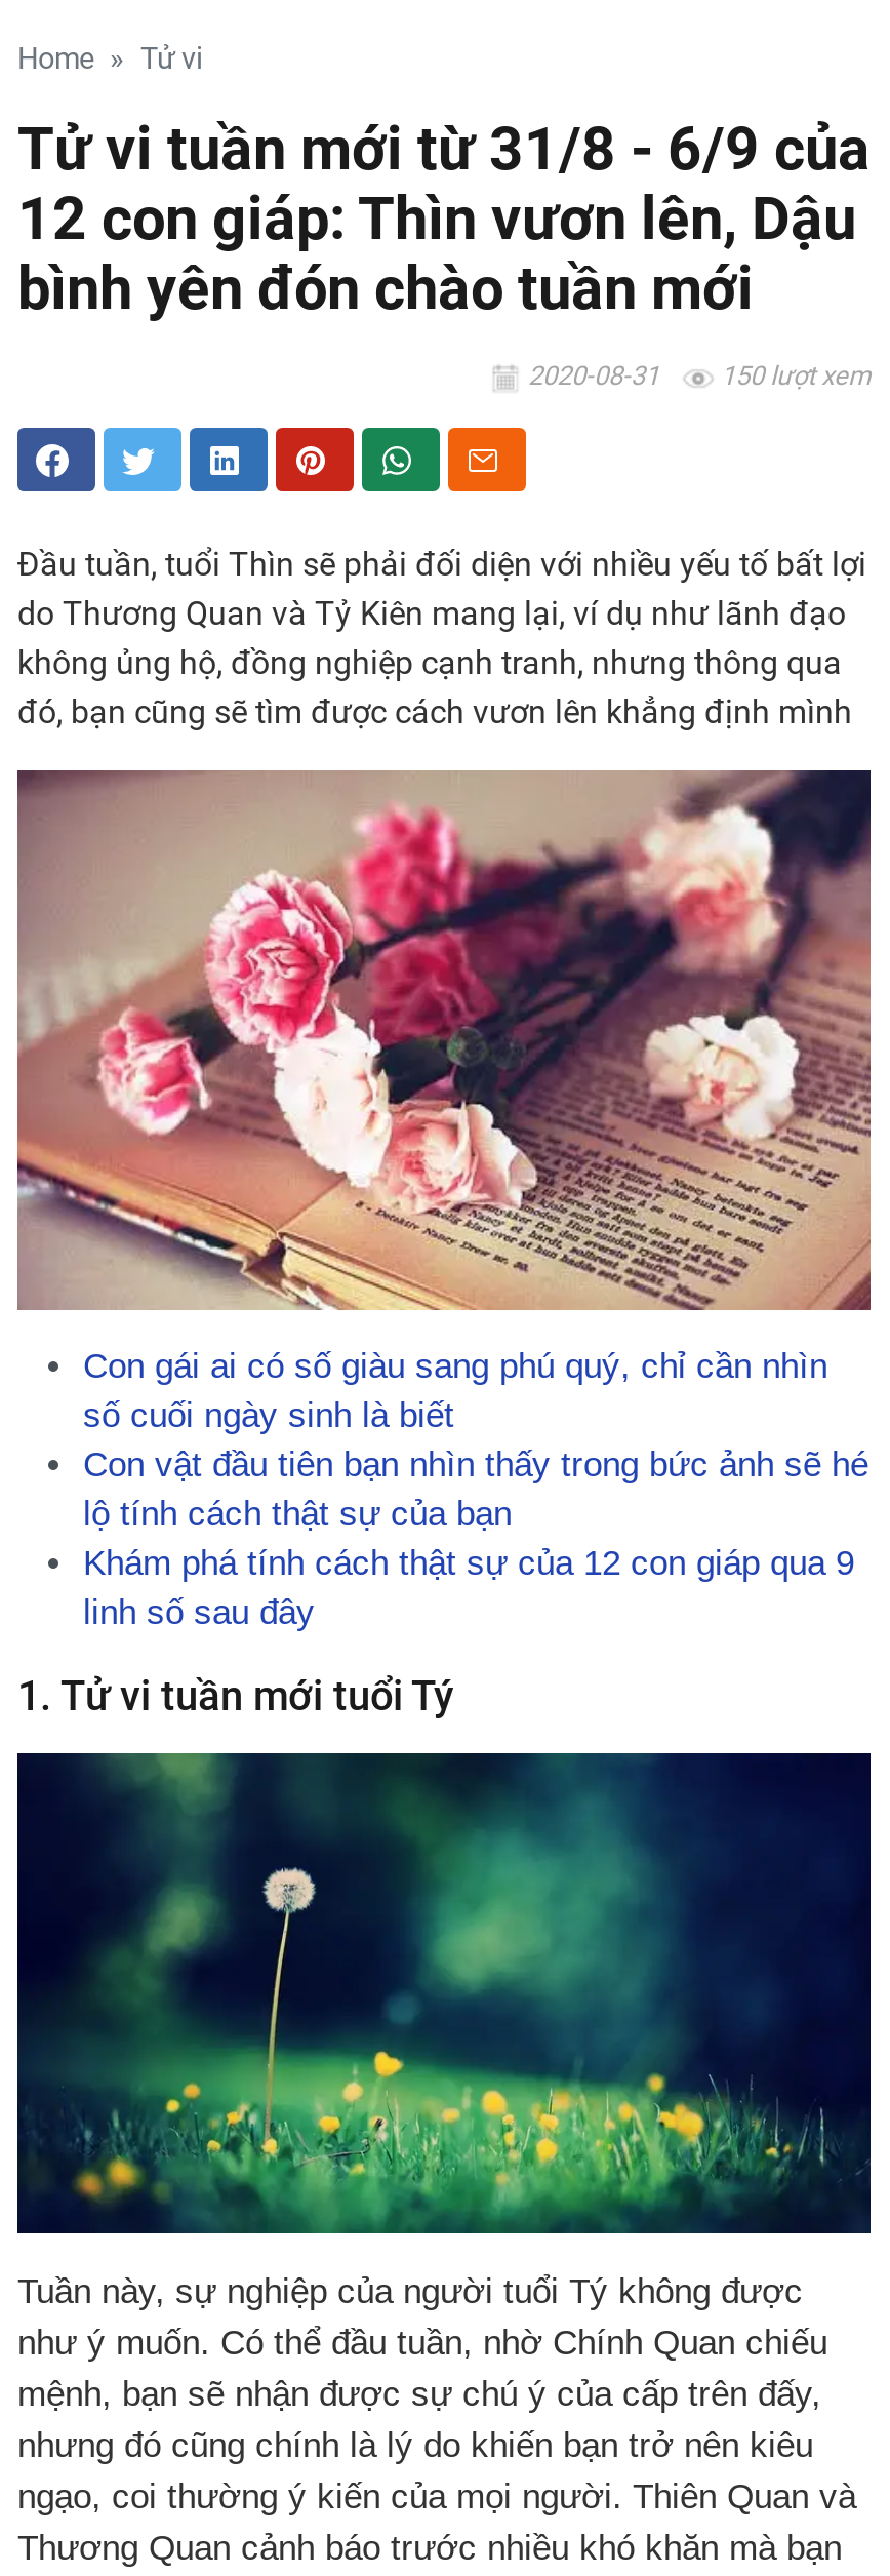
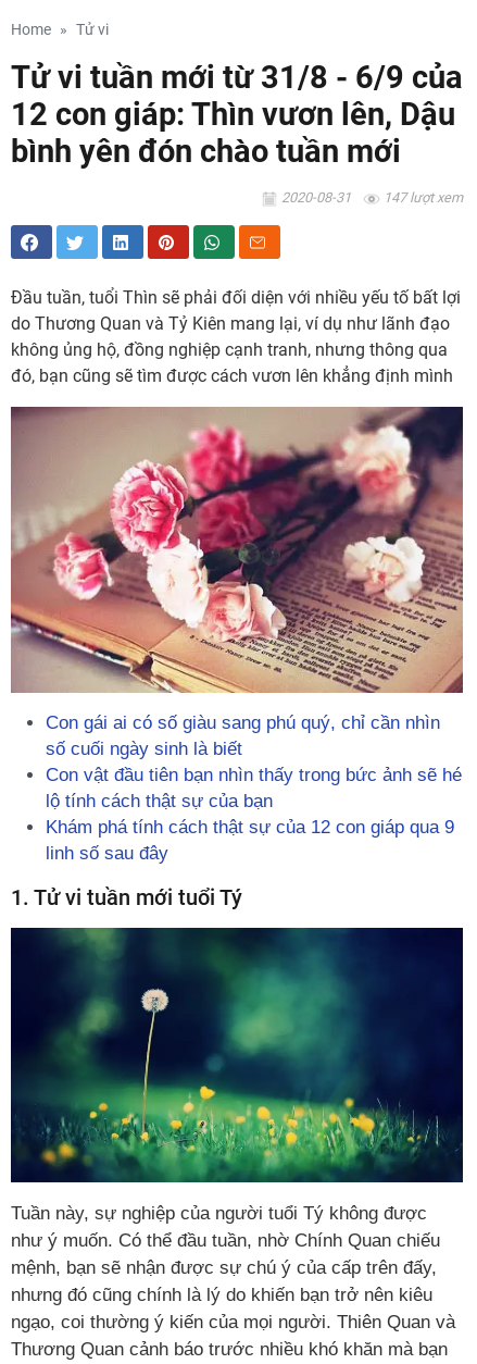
- 2020-08-31 150 lượt xem
+ 2020-08-31 147 lượt xem
